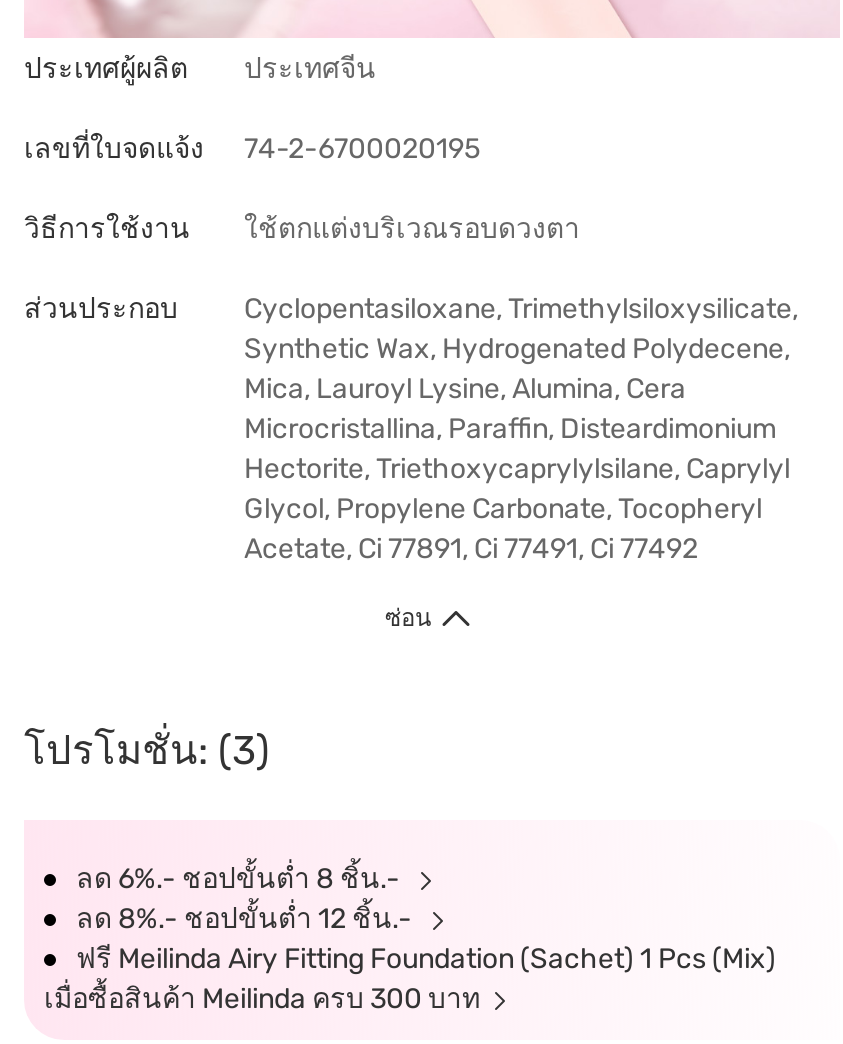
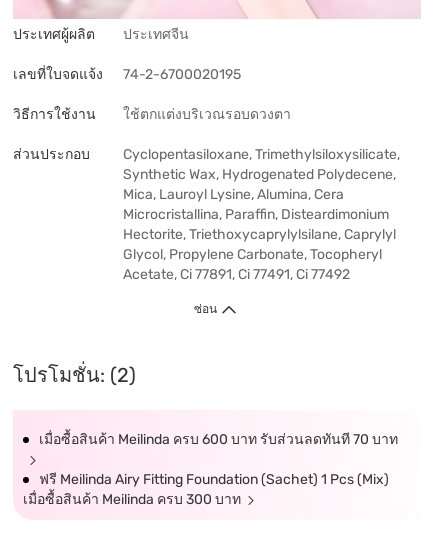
- โปรโมชั่น: (3)
+ โปรโมชั่น: (2)

- ลด 6%.- ชอปขั้นต่ำ 8 ชิ้น.-
- ลด 8%.- ชอปขั้นต่ำ 12 ชิ้น.-
+ เมื่อซื้อสินค้า Meilinda ครบ 600 บาท รับส่วนลดทันที 70 บาท
